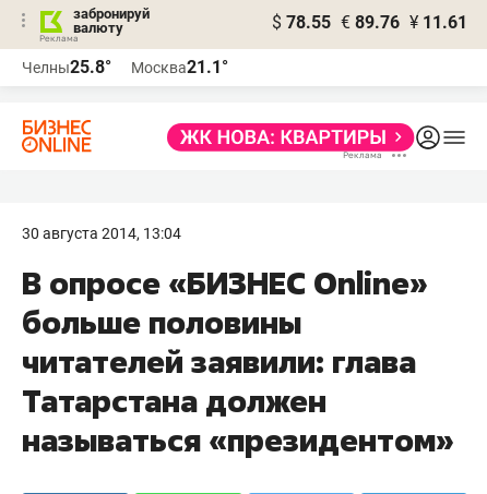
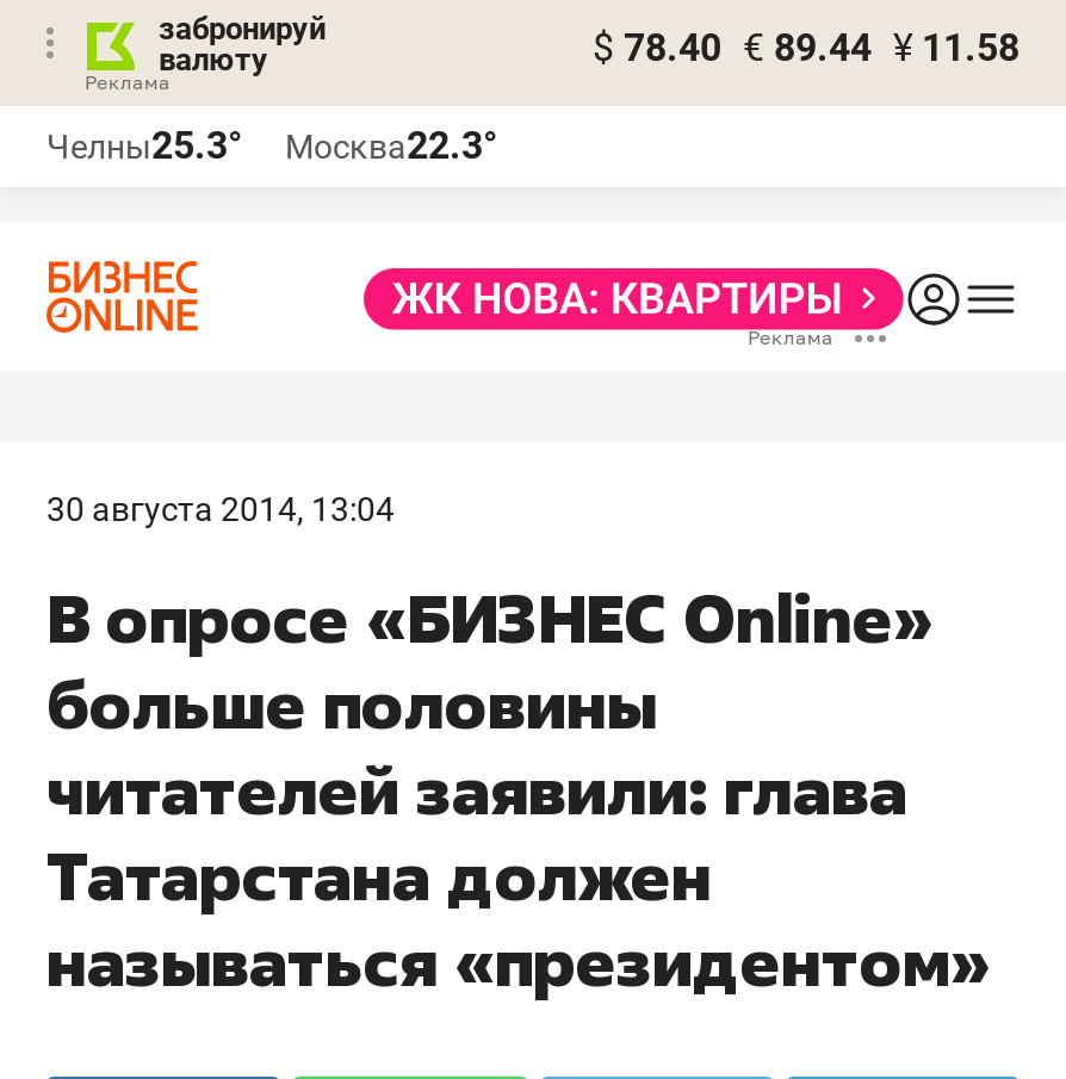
- $ 78.55 € 89.76 ¥ 11.61
+ $ 78.40 € 89.44 ¥ 11.58

- Челны25.8°
+ Челны25.3°

- Москва21.1°
+ Москва22.3°
